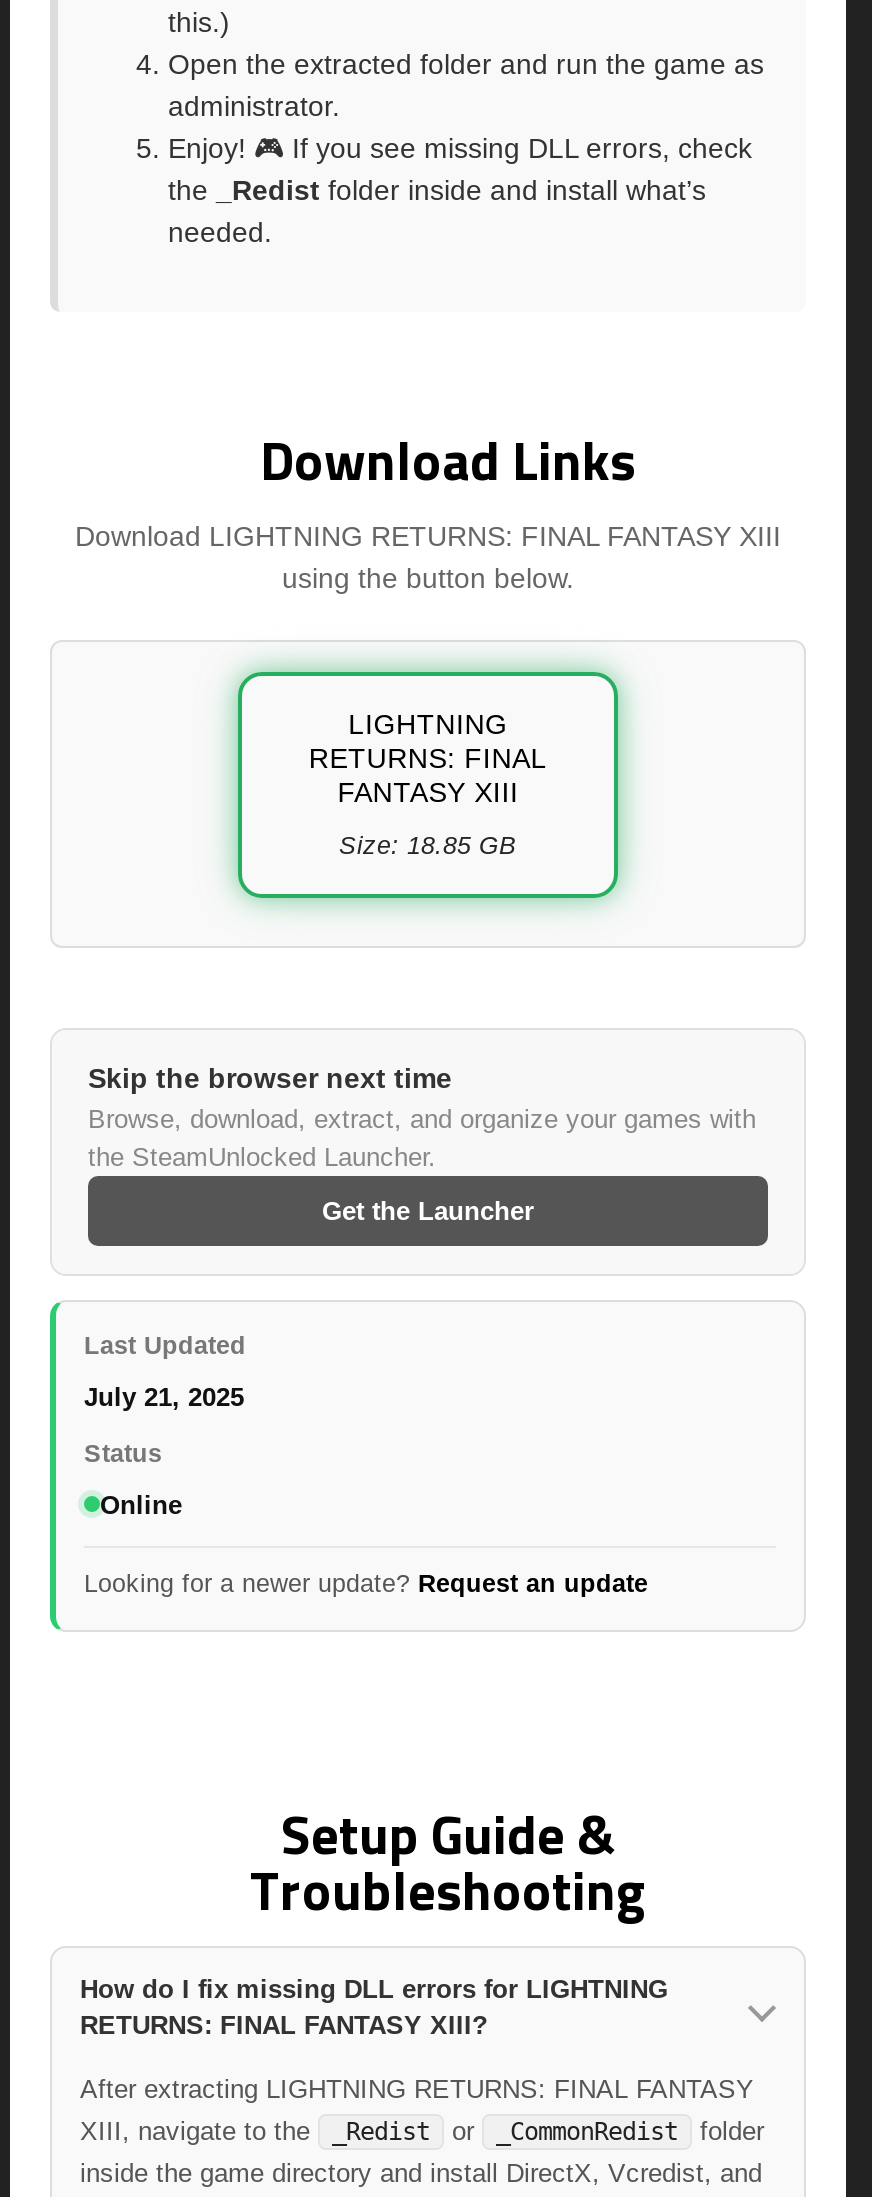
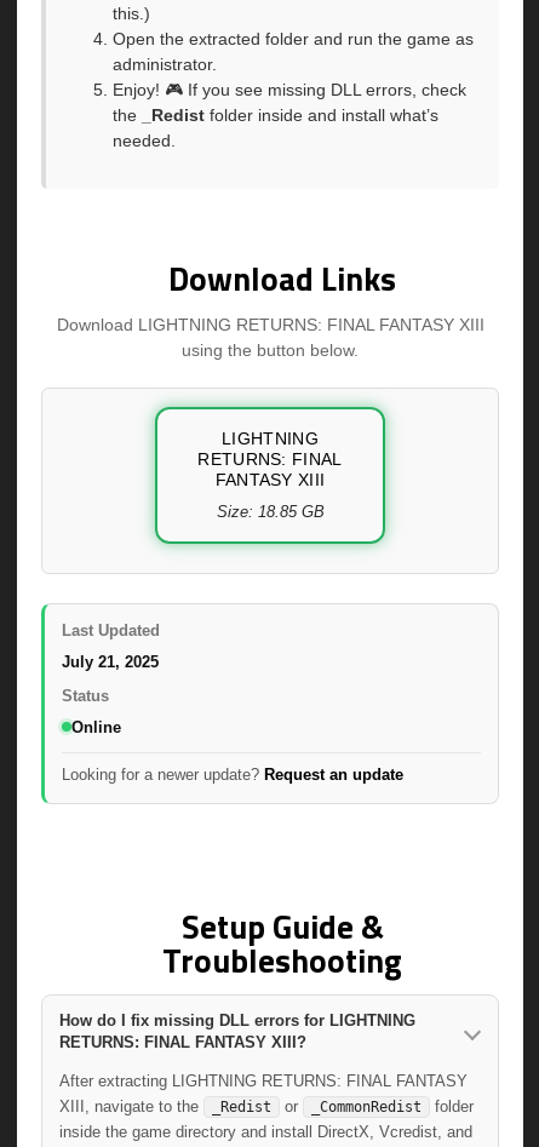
- Skip the browser next time
- Browse, download, extract, and organize your games with
- the SteamUnlocked Launcher.
- Get the Launcher
